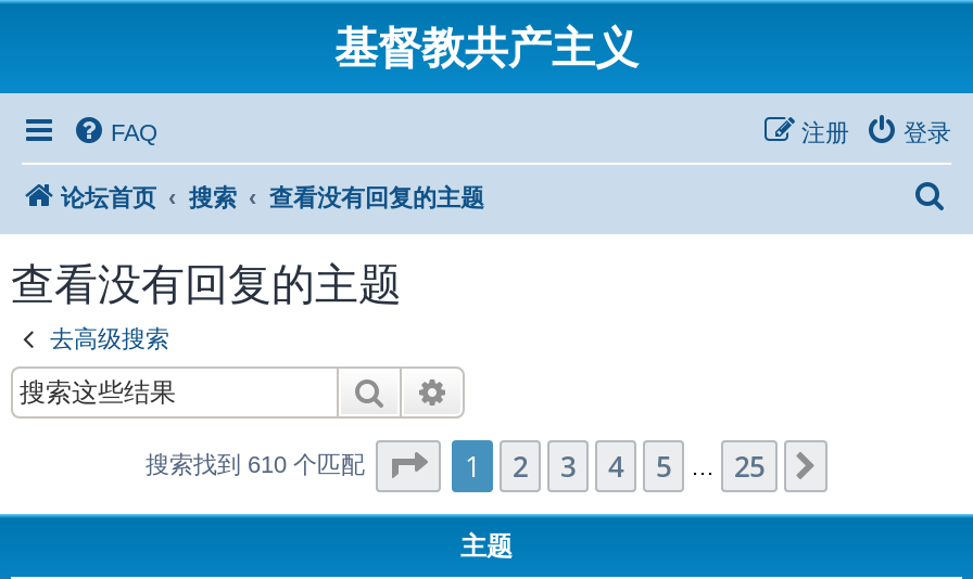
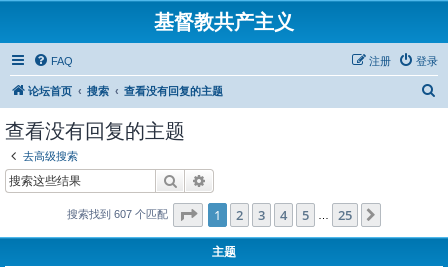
- 搜索找到 610 个匹配
+ 搜索找到 607 个匹配
